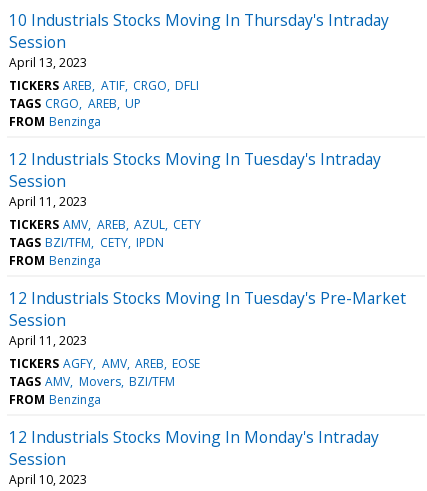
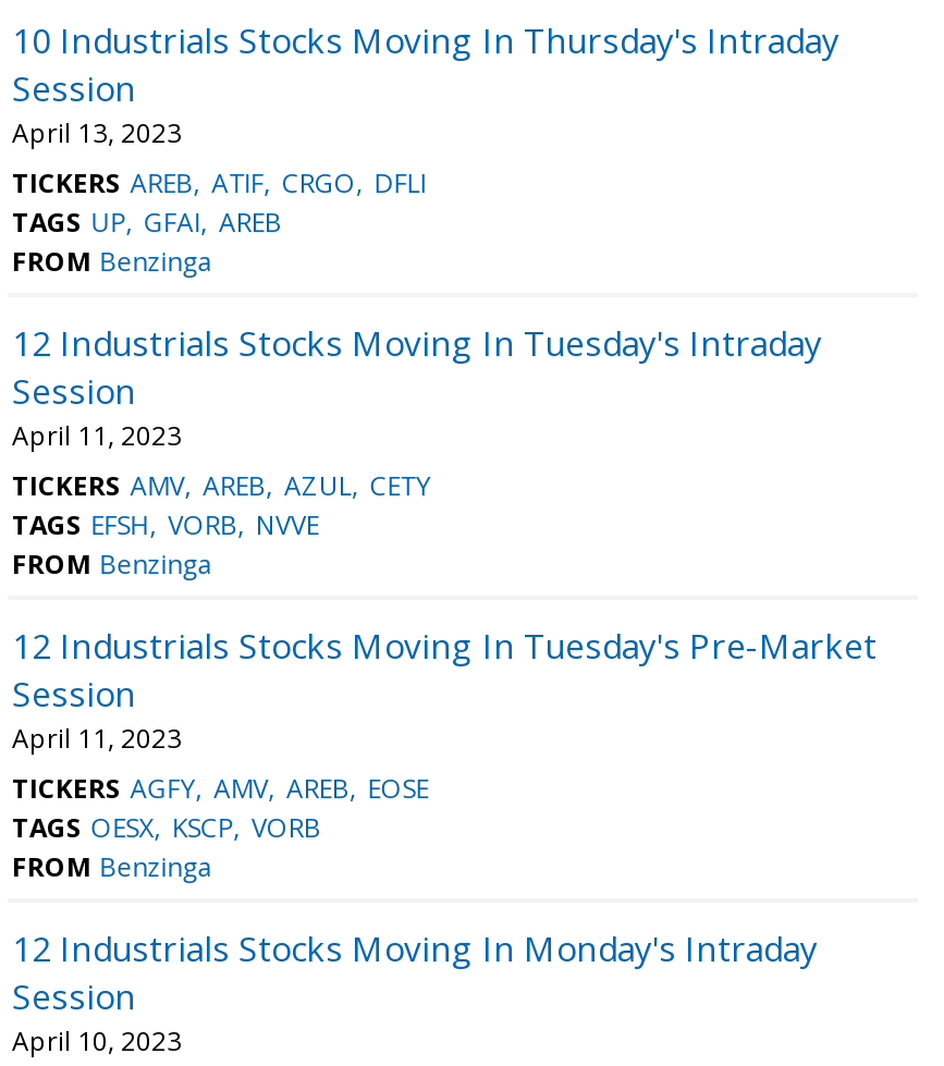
- TAGS CRGO AREB UP
+ TAGS UP GFAI AREB

- TAGS BZI/TFM CETY IPDN
+ TAGS EFSH VORB NVVE

- TAGS AMV Movers BZI/TFM
+ TAGS OESX KSCP VORB
